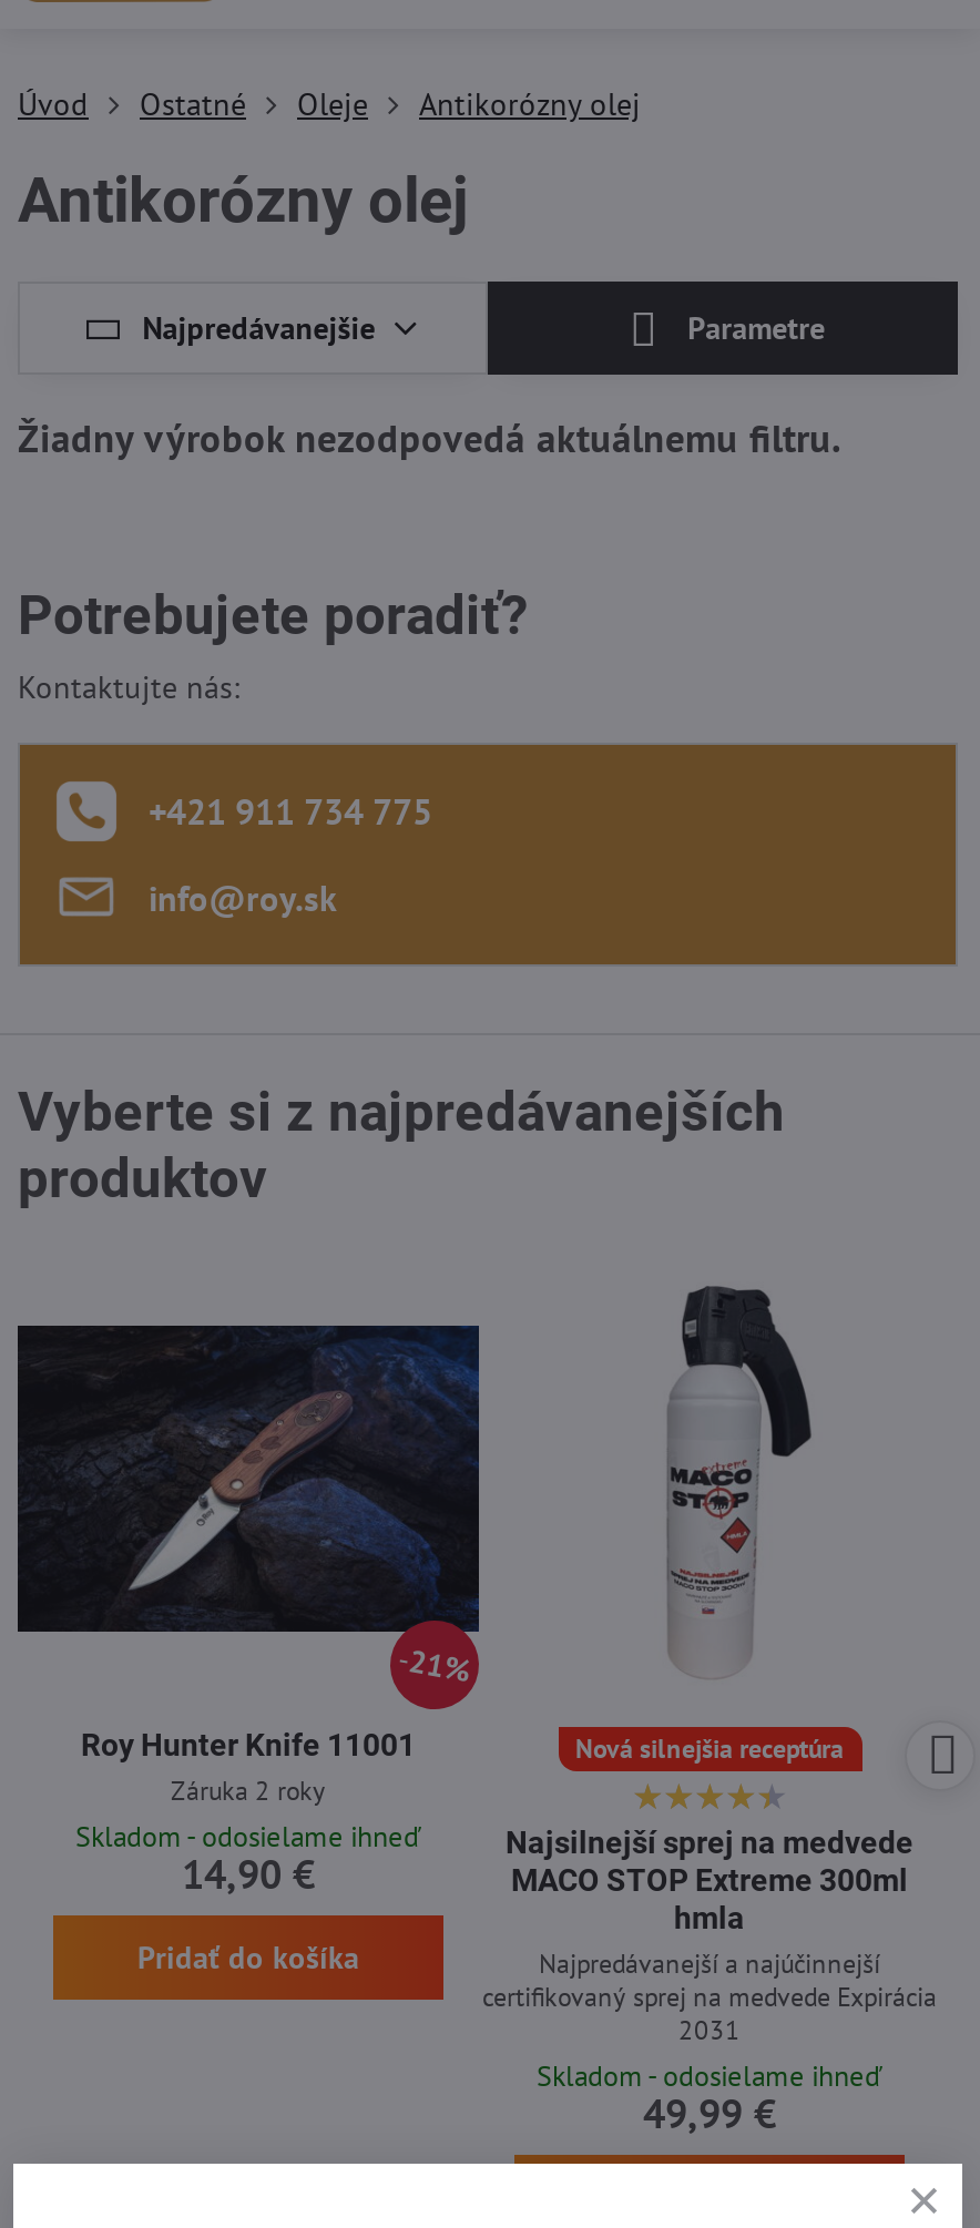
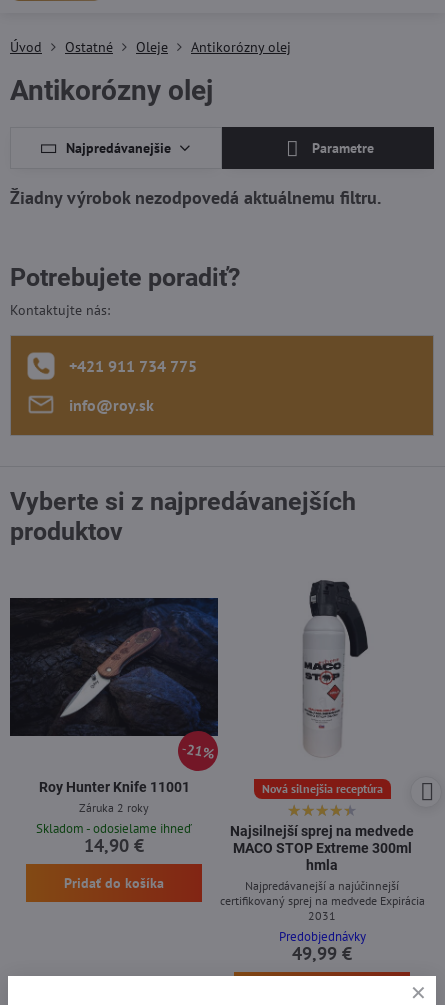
- Skladom - odosielame ihneď
+ Predobjednávky
